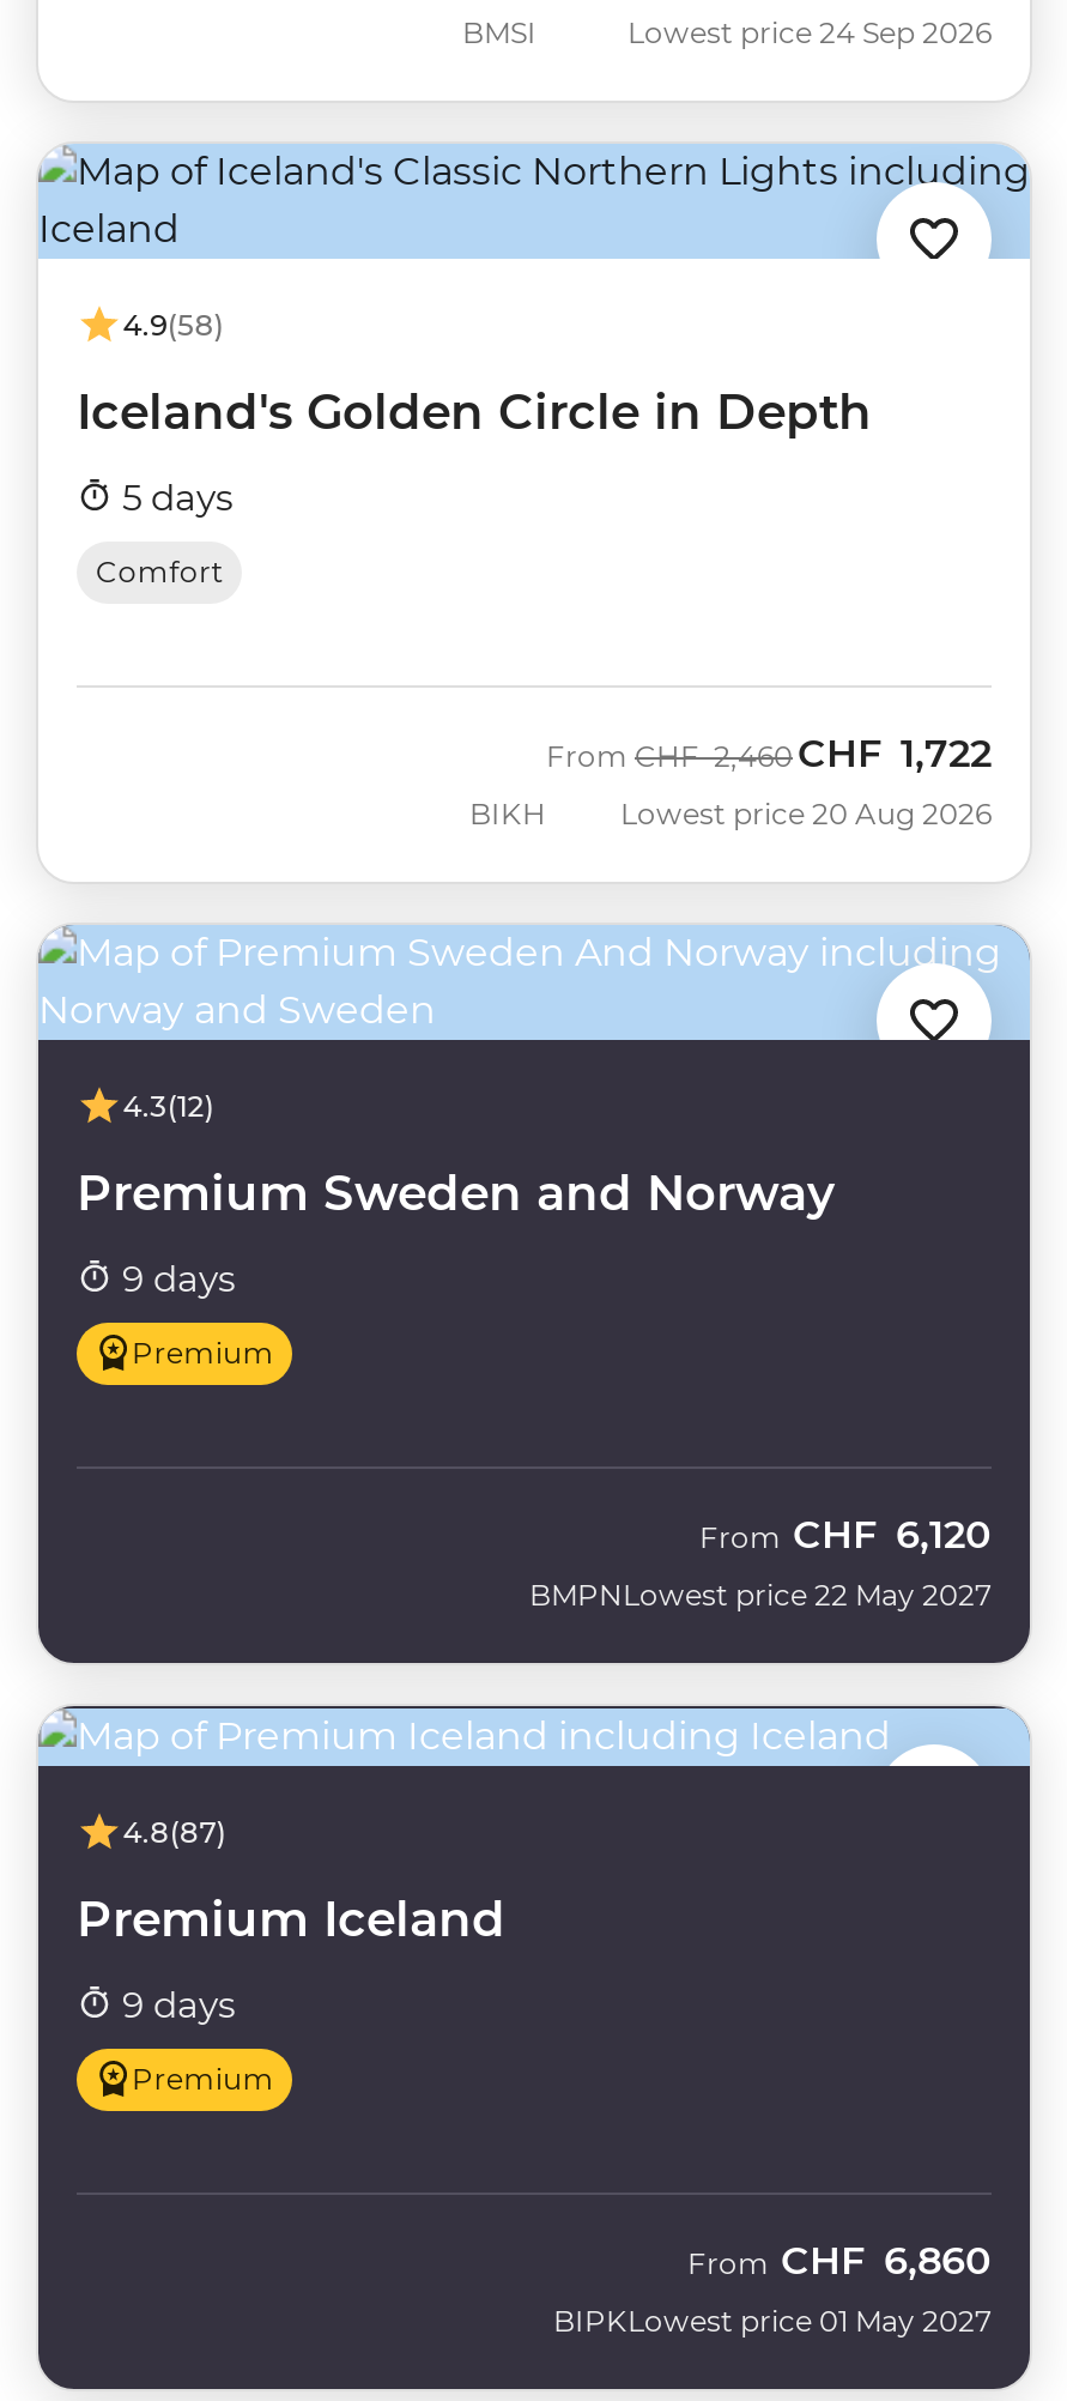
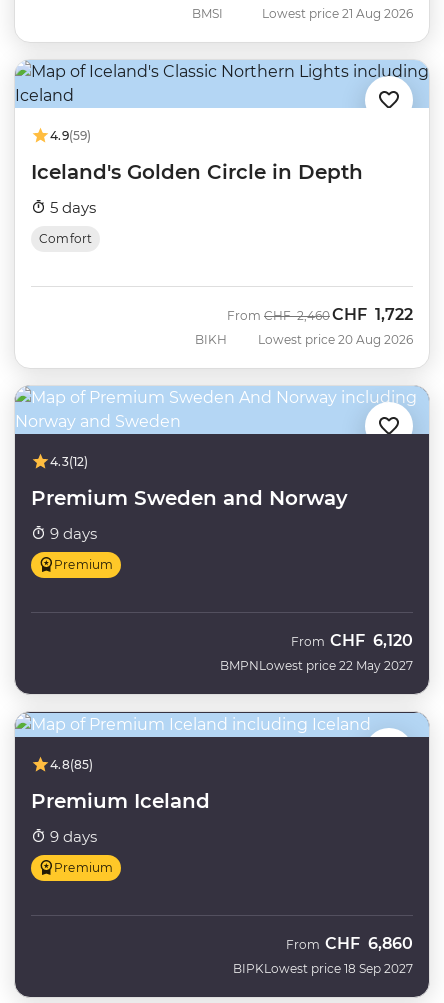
- Lowest price 24 Sep 2026
+ Lowest price 21 Aug 2026

- 4.9(58)
+ 4.9(59)

- 4.8(87)
+ 4.8(85)

- Lowest price 01 May 2027
+ Lowest price 18 Sep 2027
